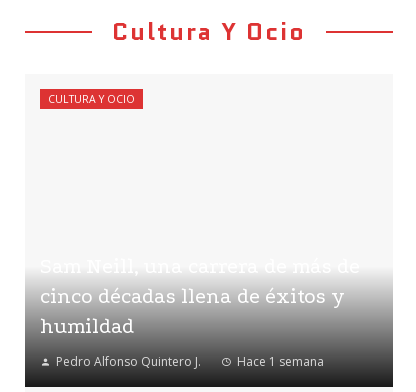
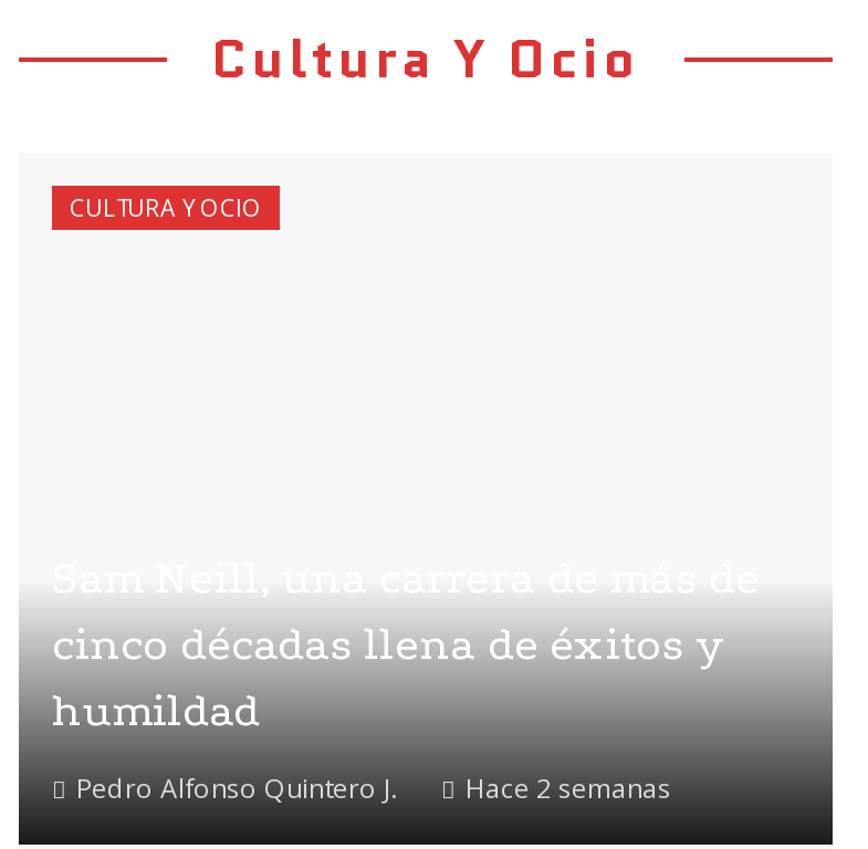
- Hace 1 semana
+ Hace 2 semanas
